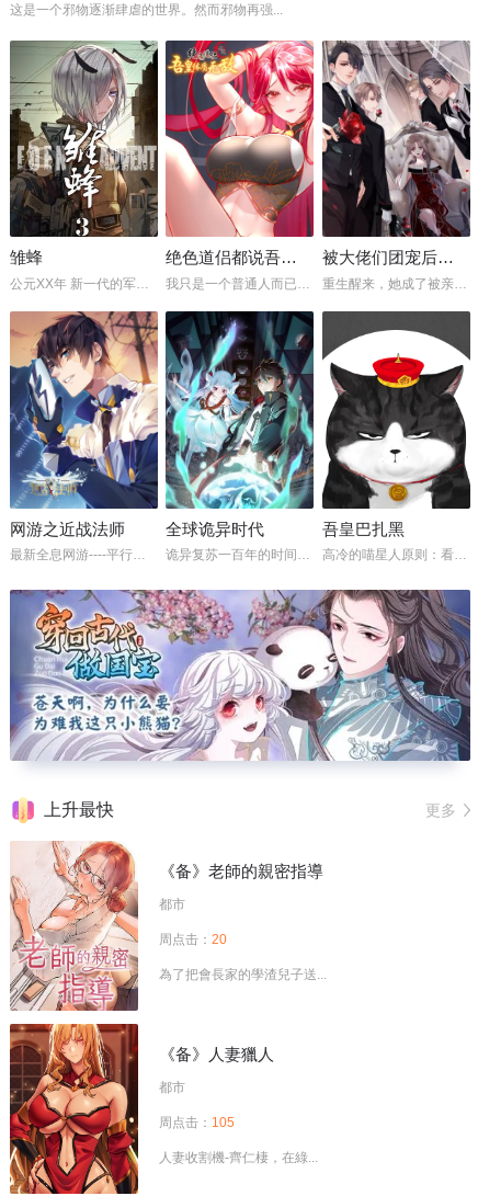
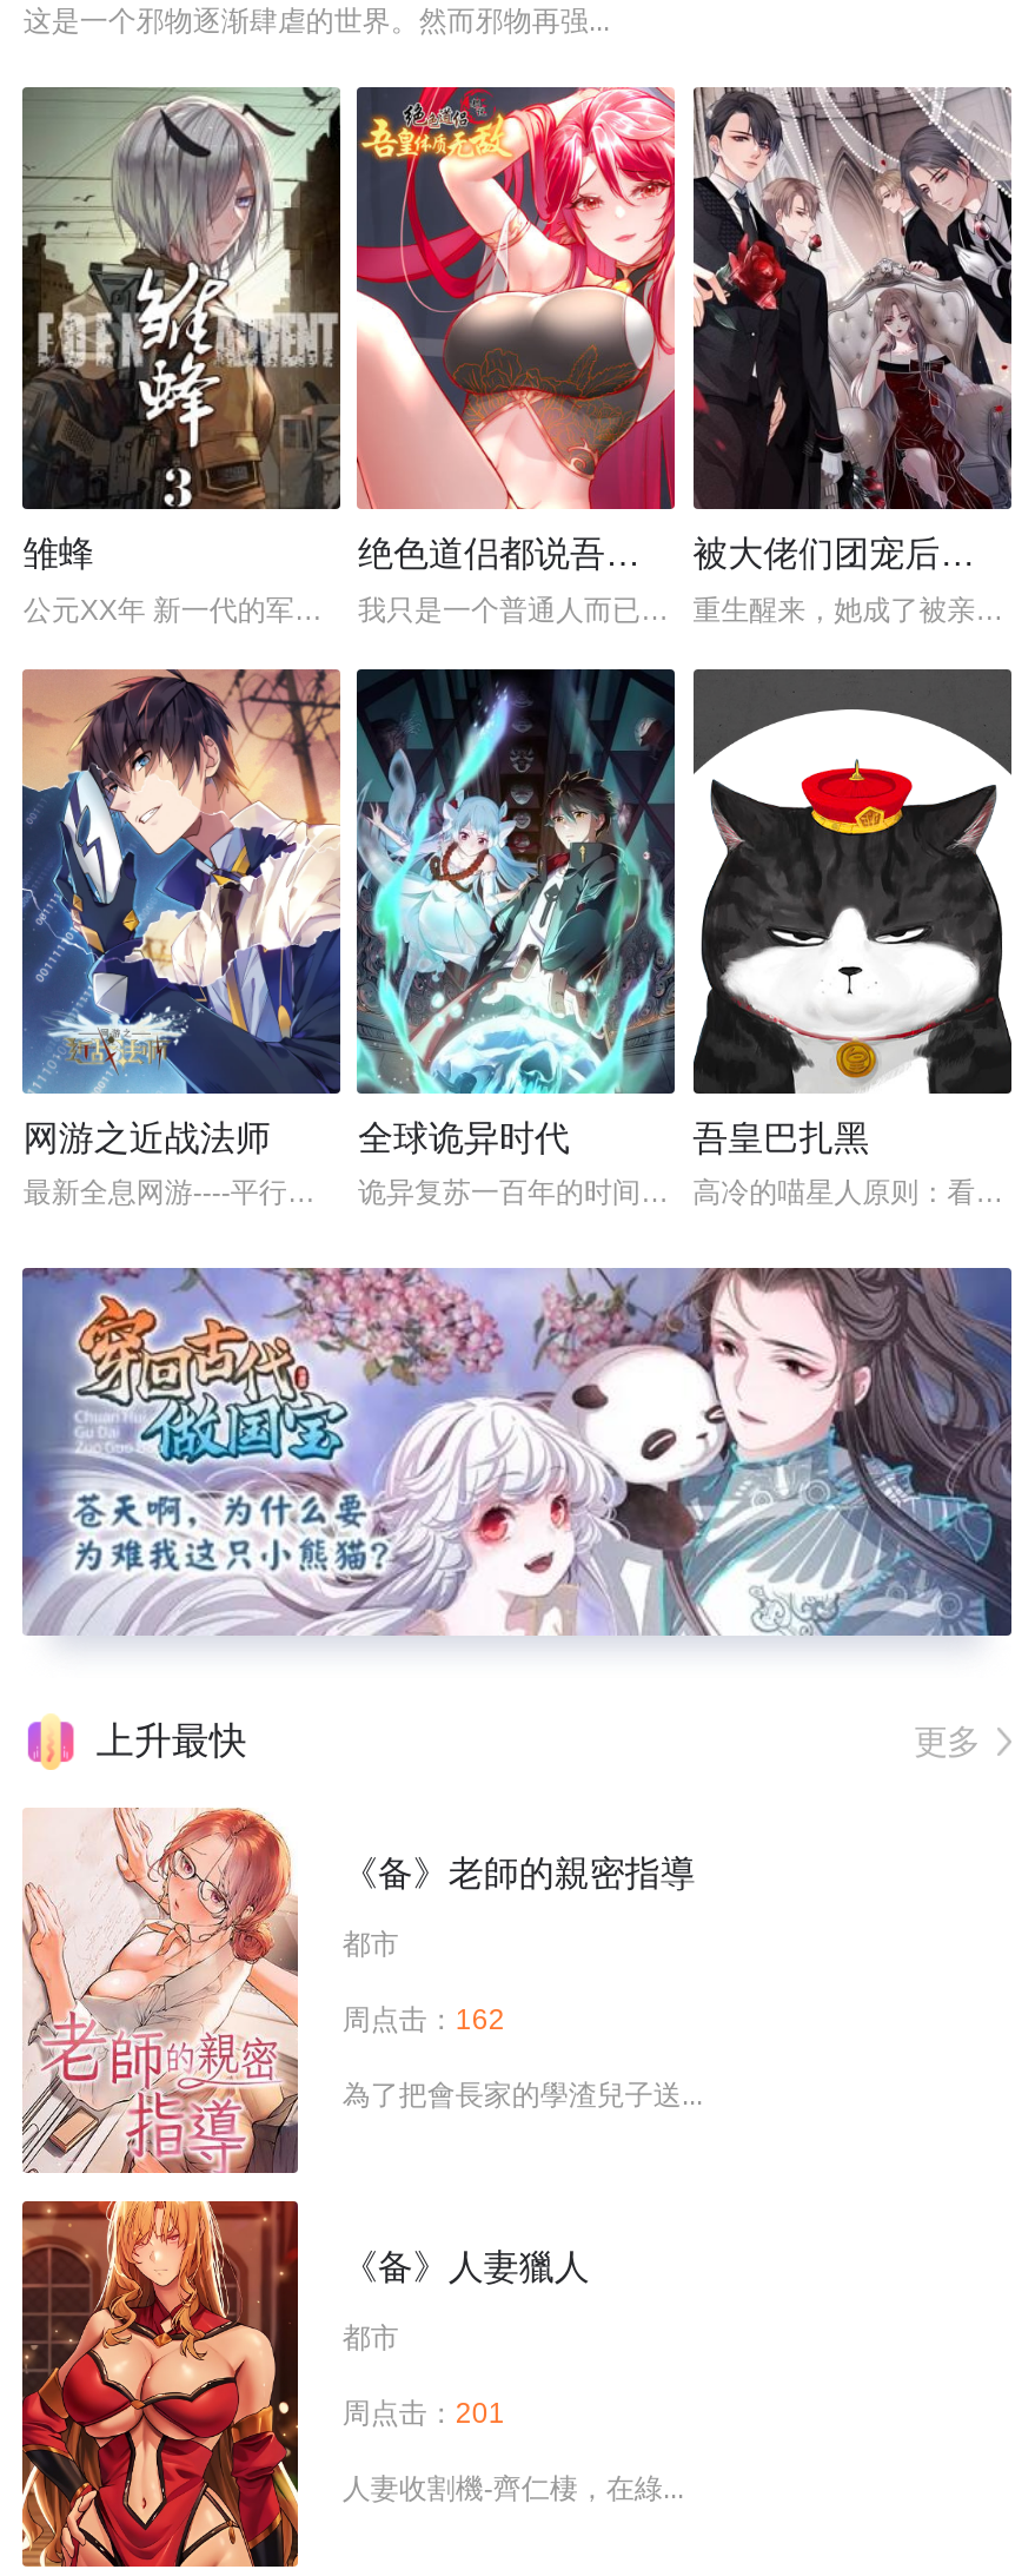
- 周点击：20
+ 周点击：162

- 周点击：105
+ 周点击：201
